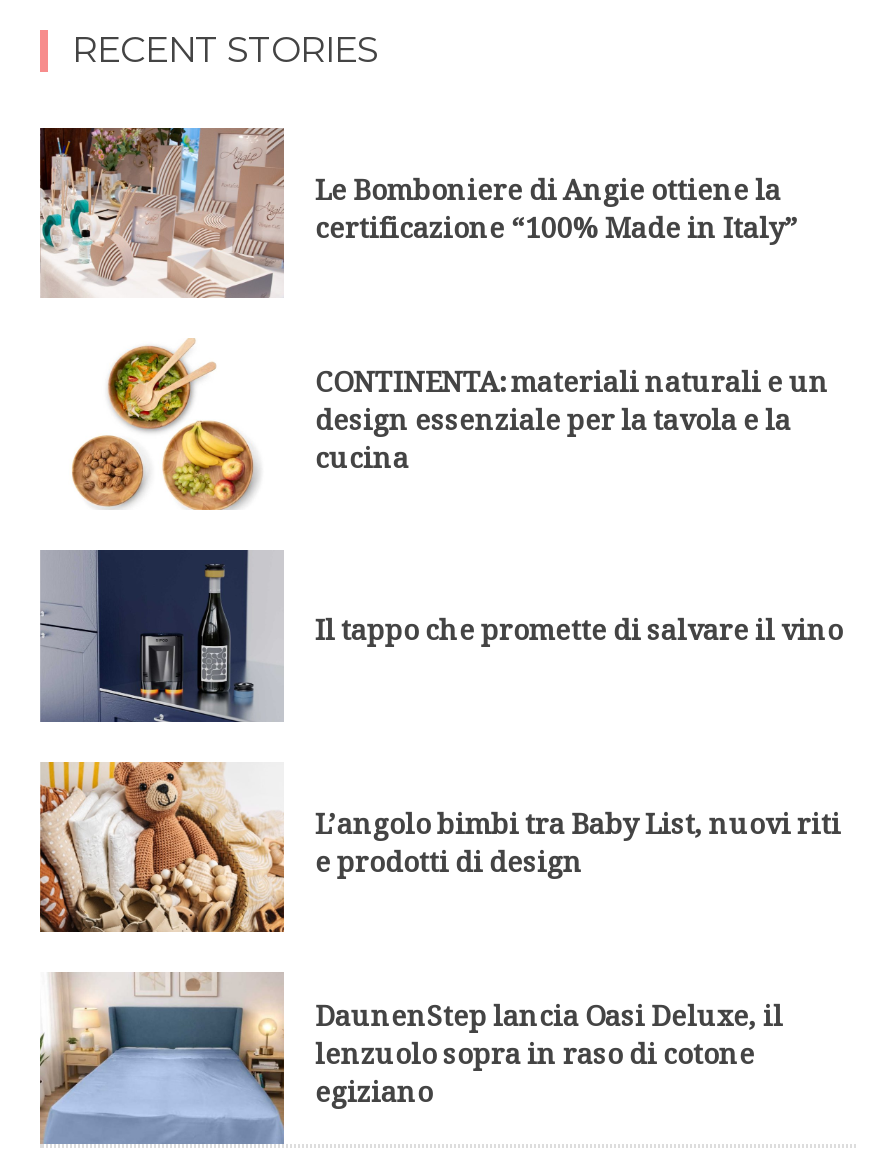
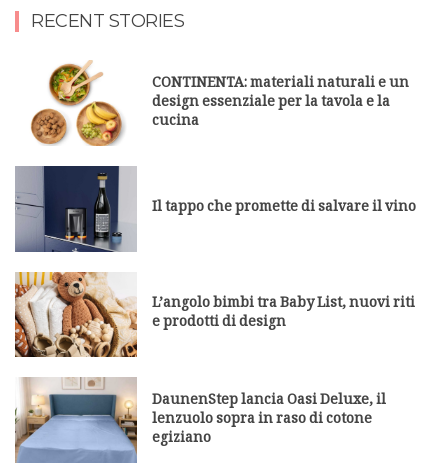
- [image]
- Le Bomboniere di Angie ottiene la
- certificazione “100% Made in Italy”
